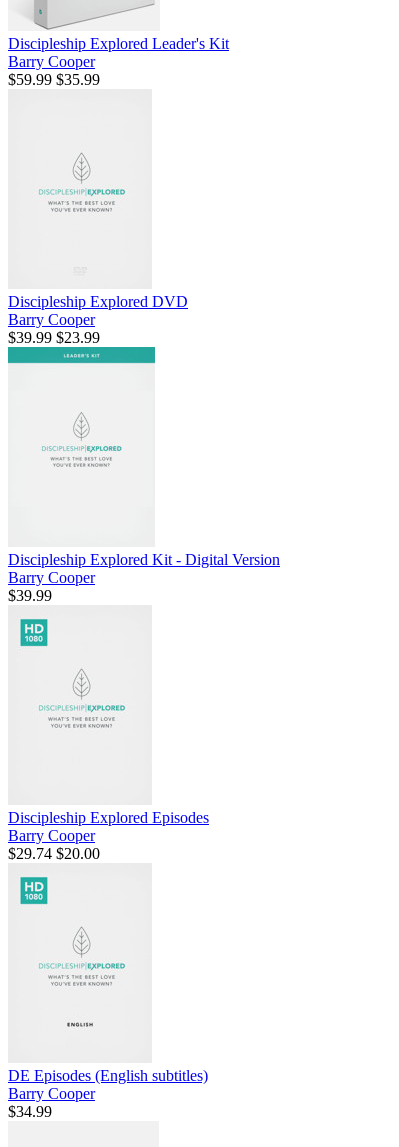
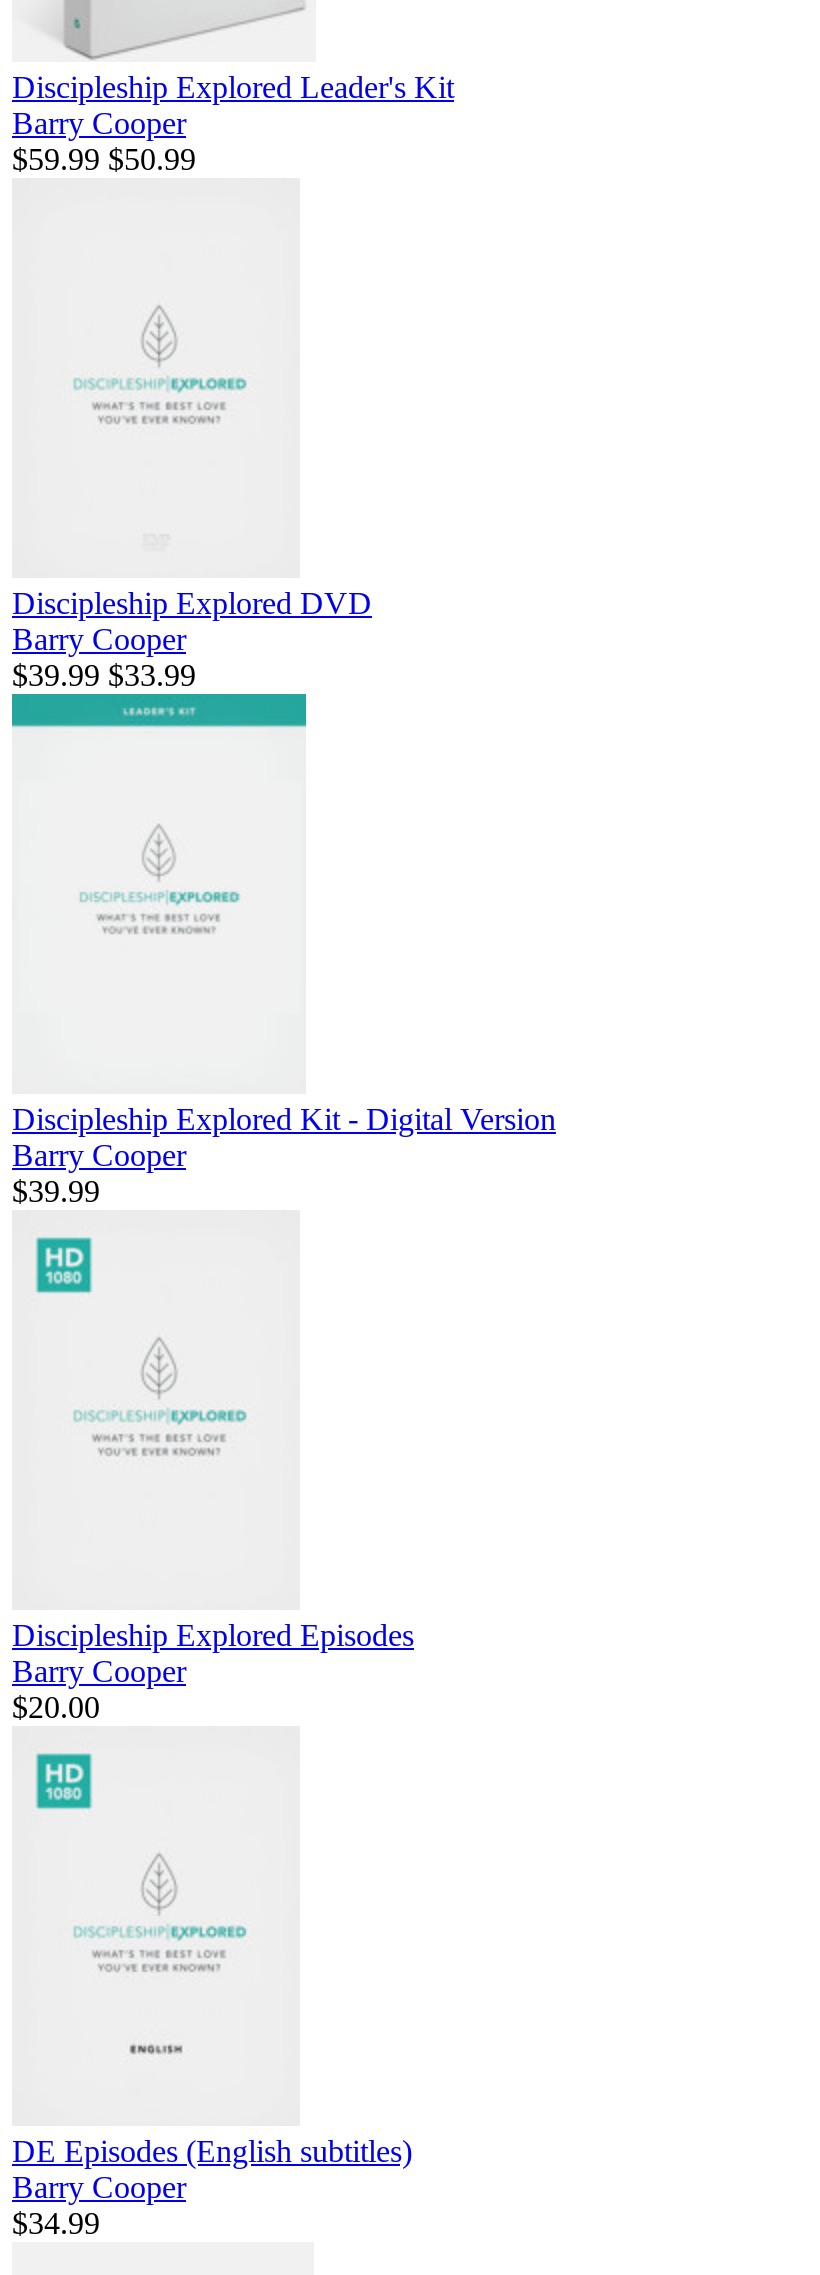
- $59.99 $35.99
+ $59.99 $50.99

- $39.99 $23.99
+ $39.99 $33.99

- $29.74 $20.00
+ $20.00
